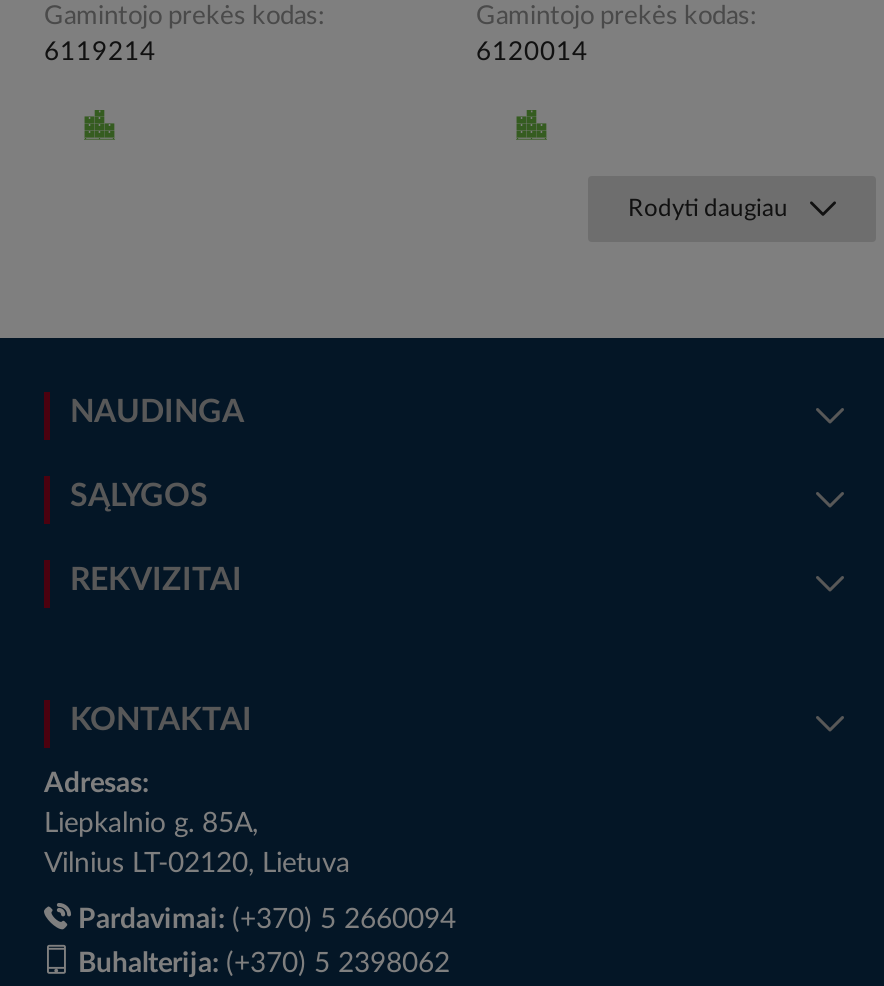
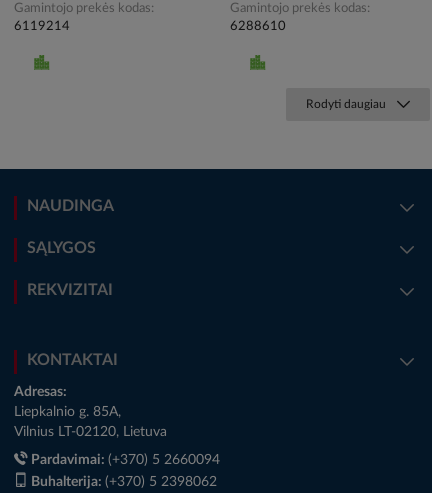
- 6120014
+ 6288610
